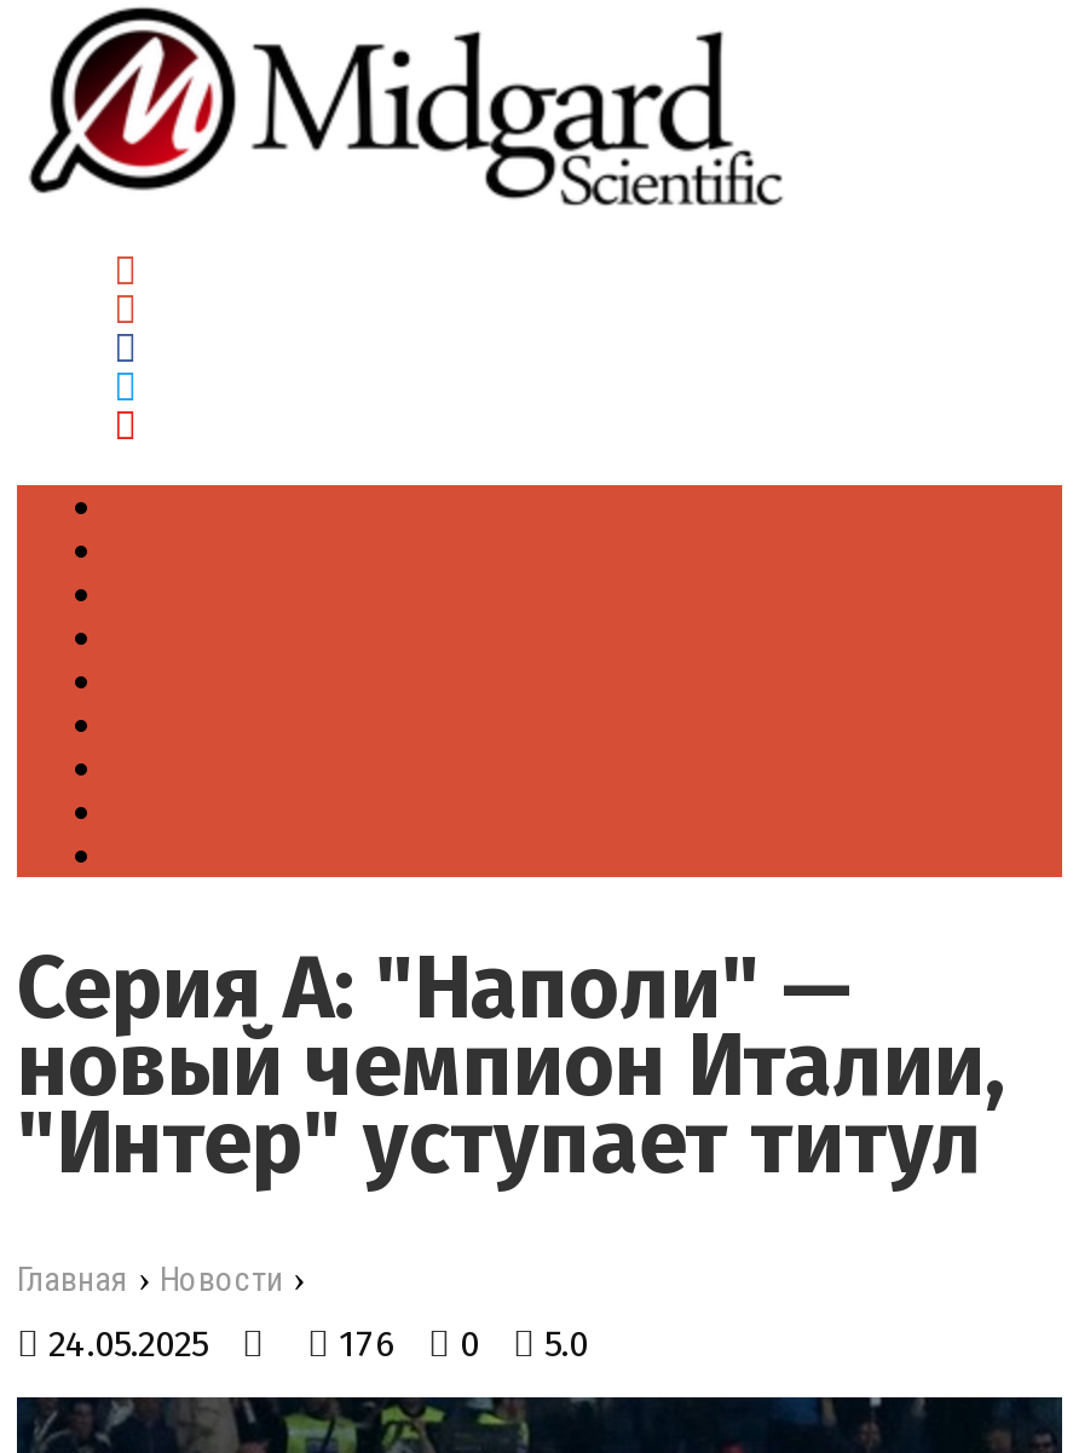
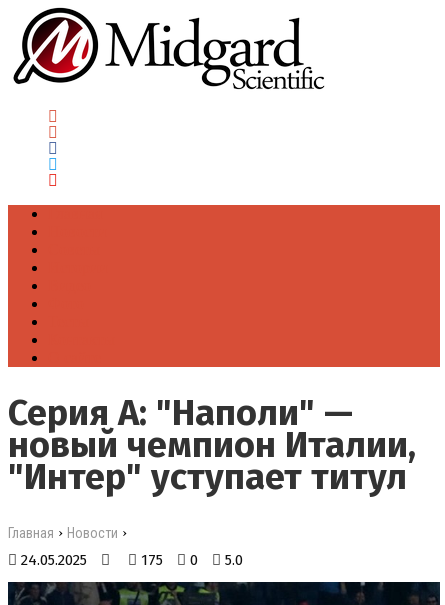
- 176 0 5.0
+ 175 0 5.0
